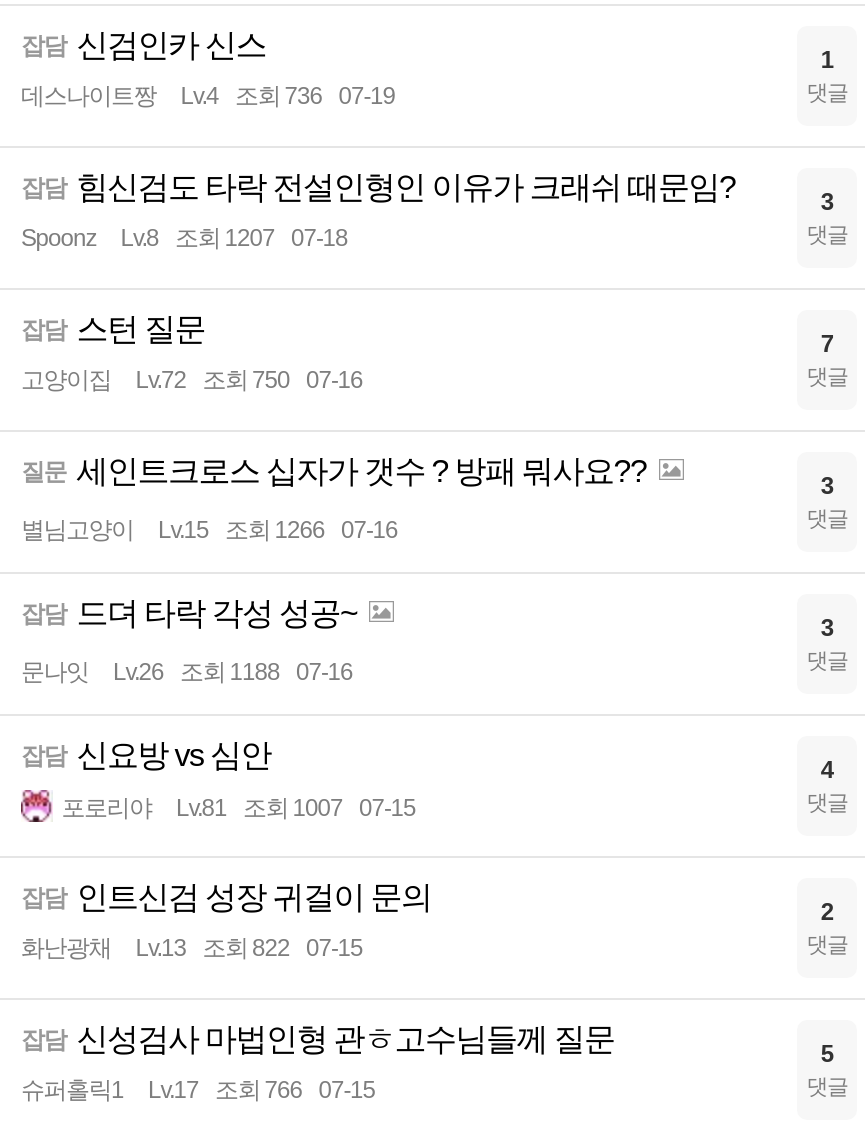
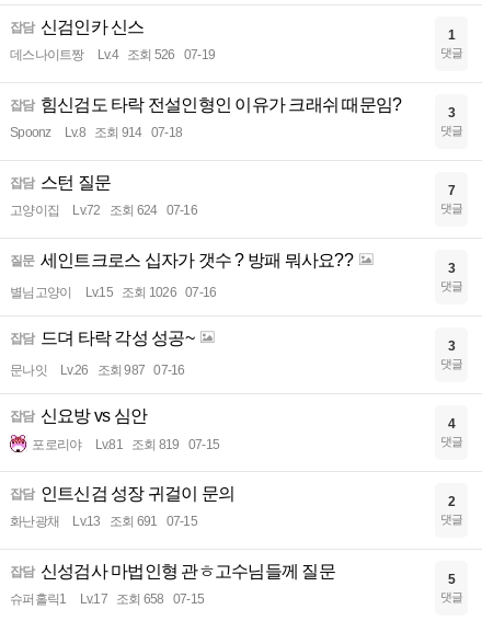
- 데스나이트짱 Lv.4 조회 736 07-19
+ 데스나이트짱 Lv.4 조회 526 07-19

- Spoonz Lv.8 조회 1207 07-18
+ Spoonz Lv.8 조회 914 07-18

- 고양이집 Lv.72 조회 750 07-16
+ 고양이집 Lv.72 조회 624 07-16

- 별님고양이 Lv.15 조회 1266 07-16
+ 별님고양이 Lv.15 조회 1026 07-16

- 문나잇 Lv.26 조회 1188 07-16
+ 문나잇 Lv.26 조회 987 07-16

- 포로리야 Lv.81 조회 1007 07-15
+ 포로리야 Lv.81 조회 819 07-15

- 화난광채 Lv.13 조회 822 07-15
+ 화난광채 Lv.13 조회 691 07-15

- 슈퍼홀릭1 Lv.17 조회 766 07-15
+ 슈퍼홀릭1 Lv.17 조회 658 07-15
